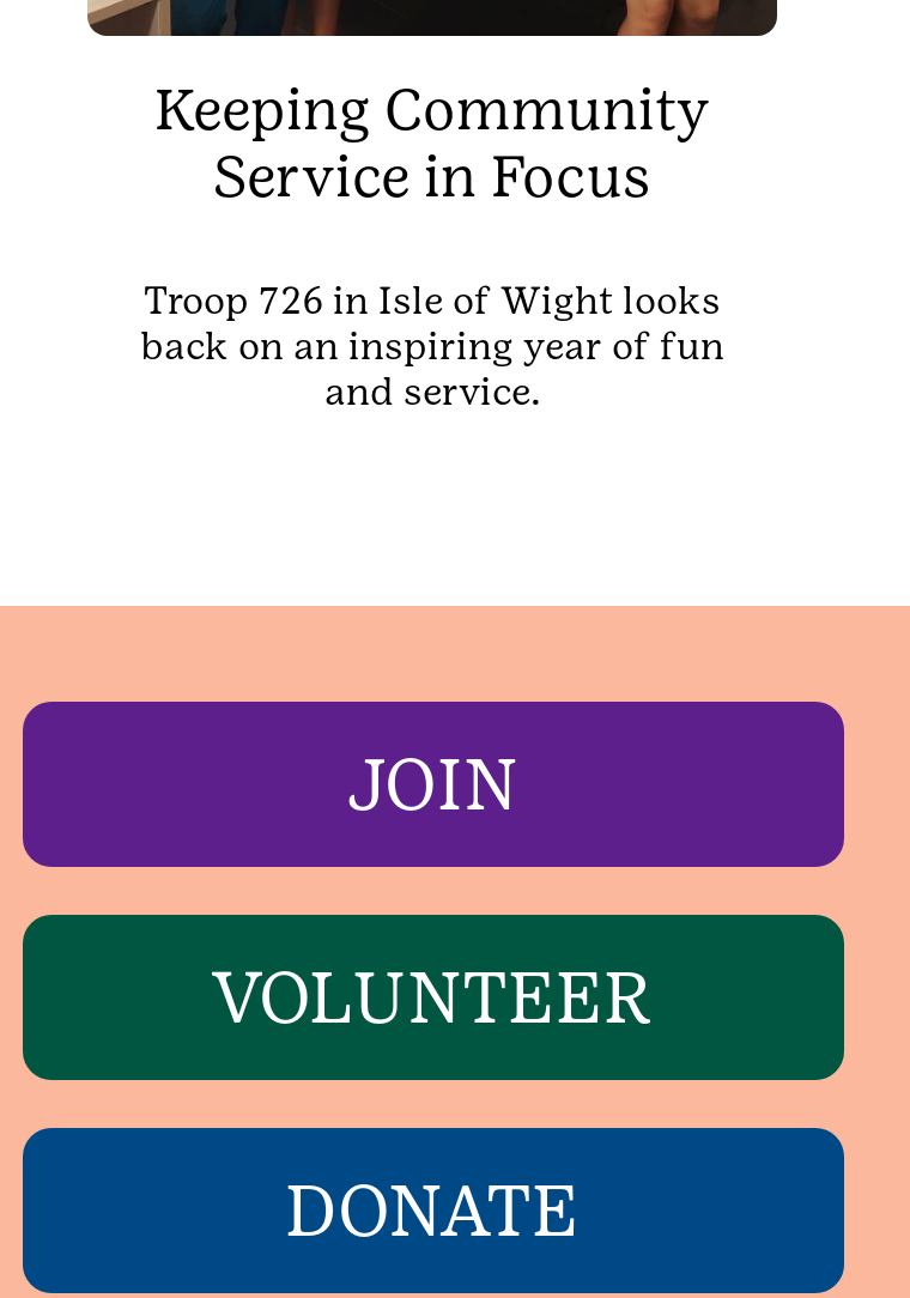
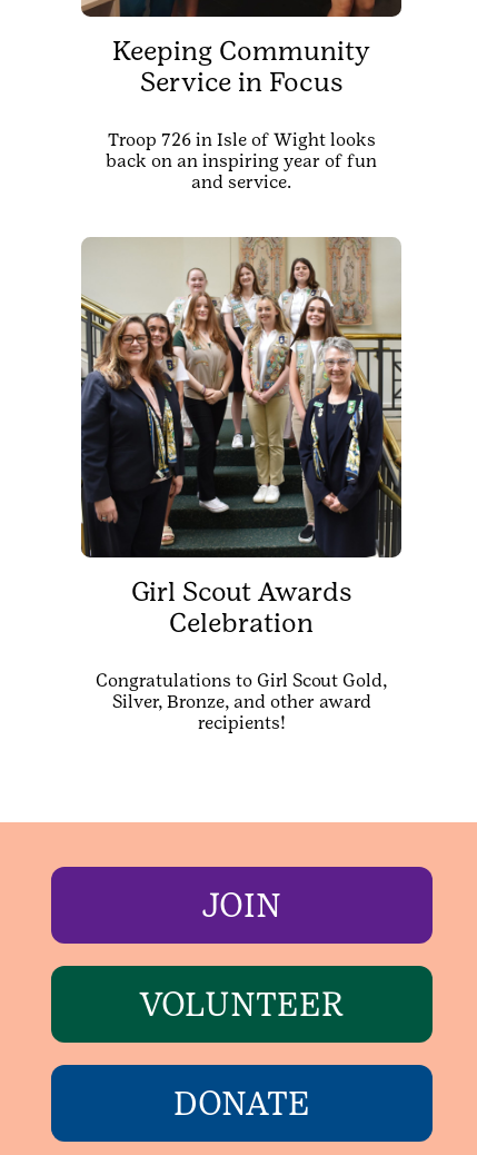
+ [image]
+ Girl Scout Awards
+ Celebration
+ Congratulations to Girl Scout Gold,
+ Silver, Bronze, and other award
+ recipients!
